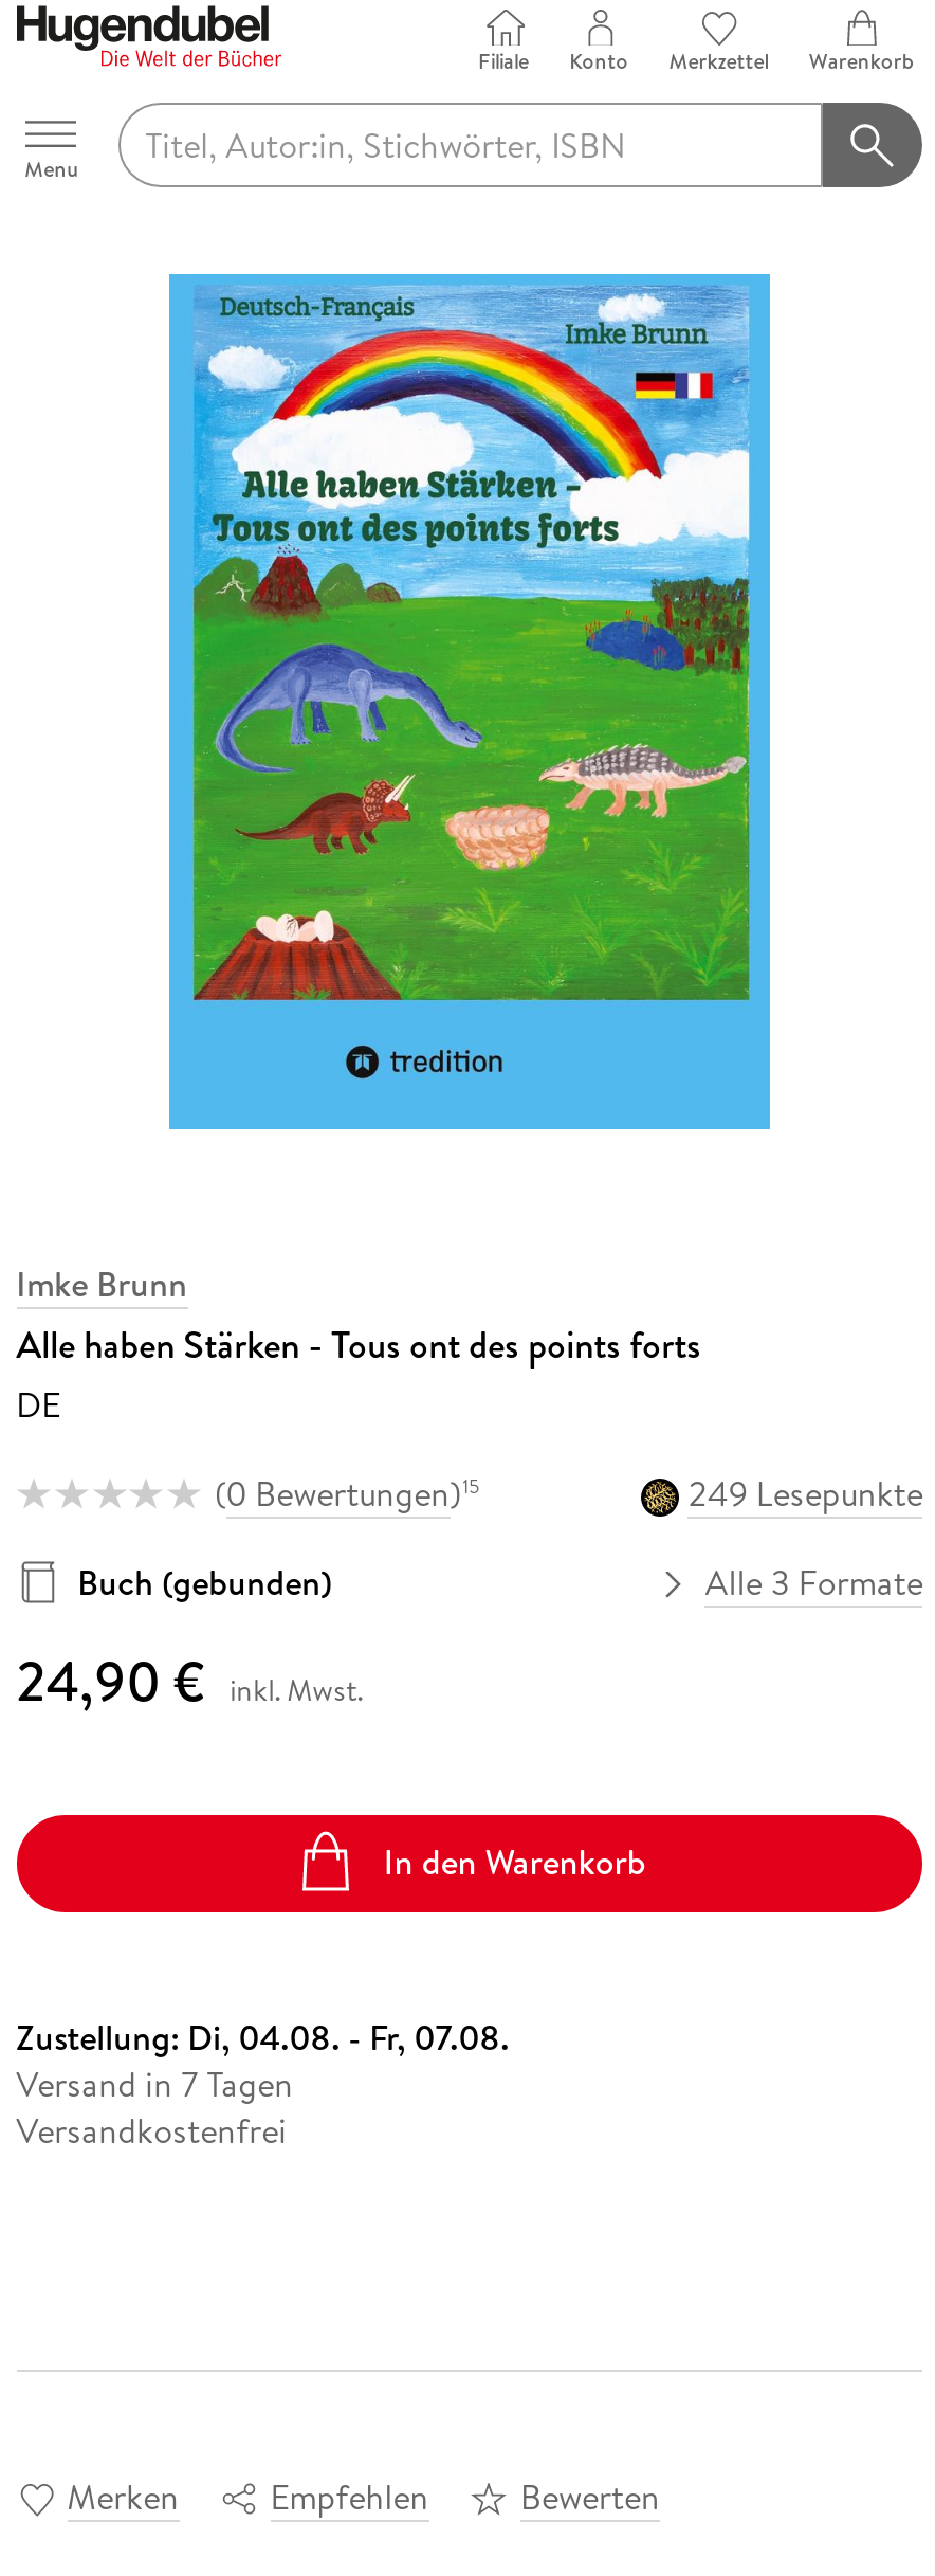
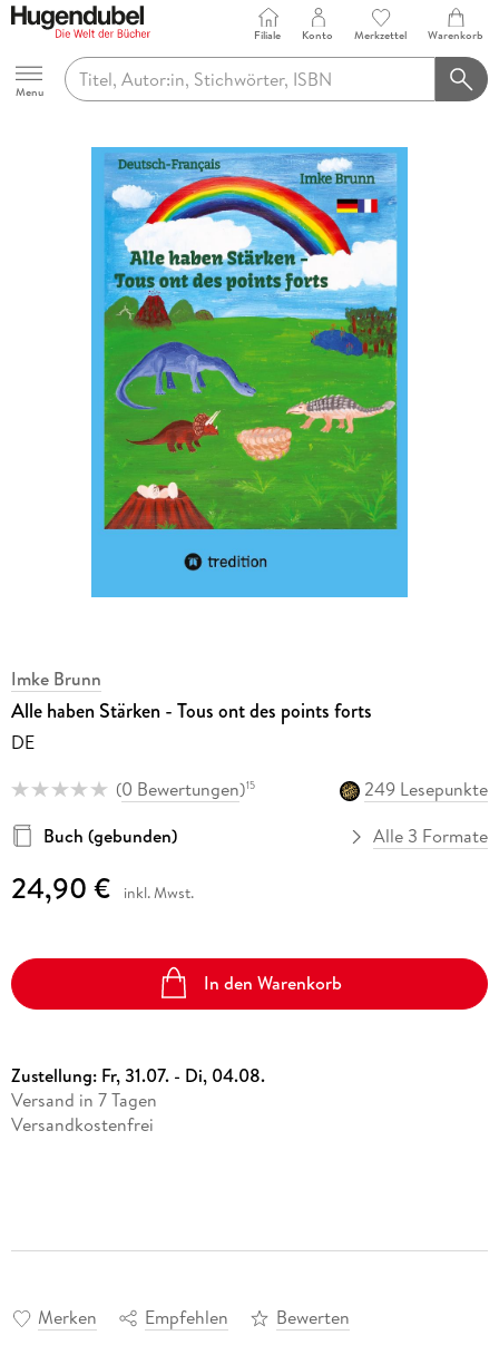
- Zustellung: Di, 04.08. - Fr, 07.08.
+ Zustellung: Fr, 31.07. - Di, 04.08.
